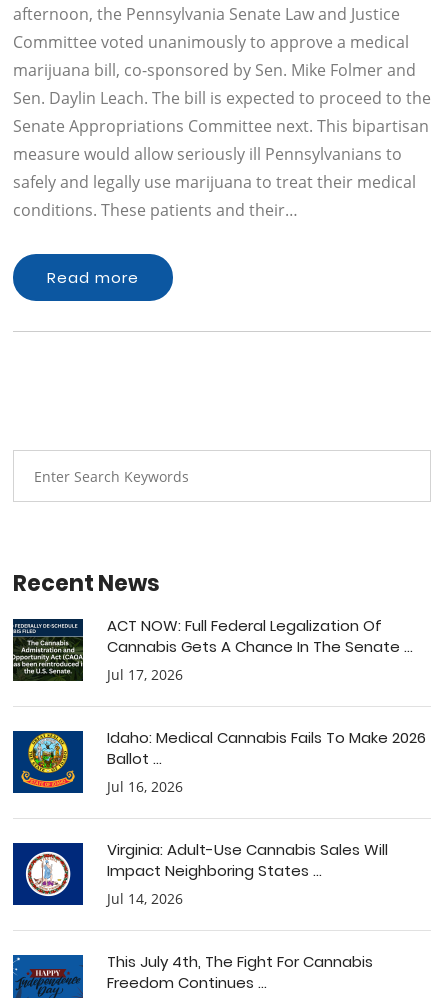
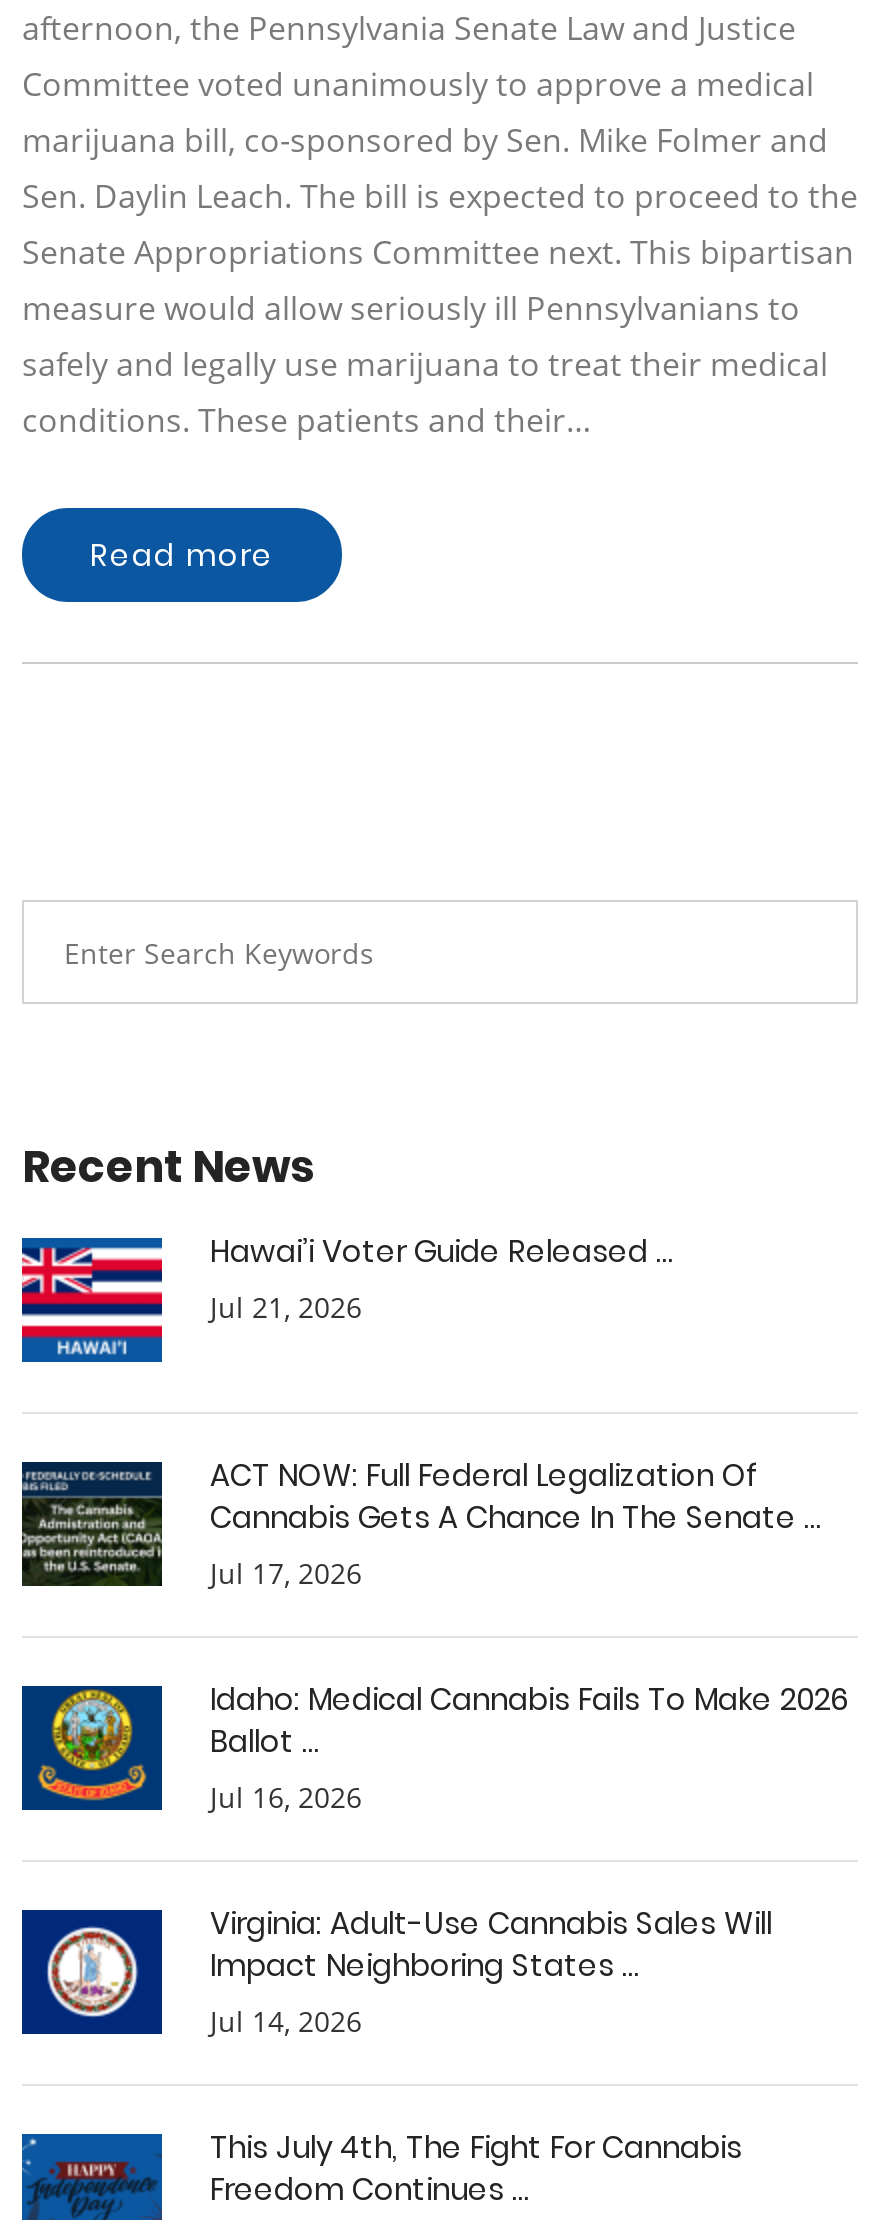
+ [image]
+ Hawai’i Voter Guide Released ...
+ Jul 21, 2026
